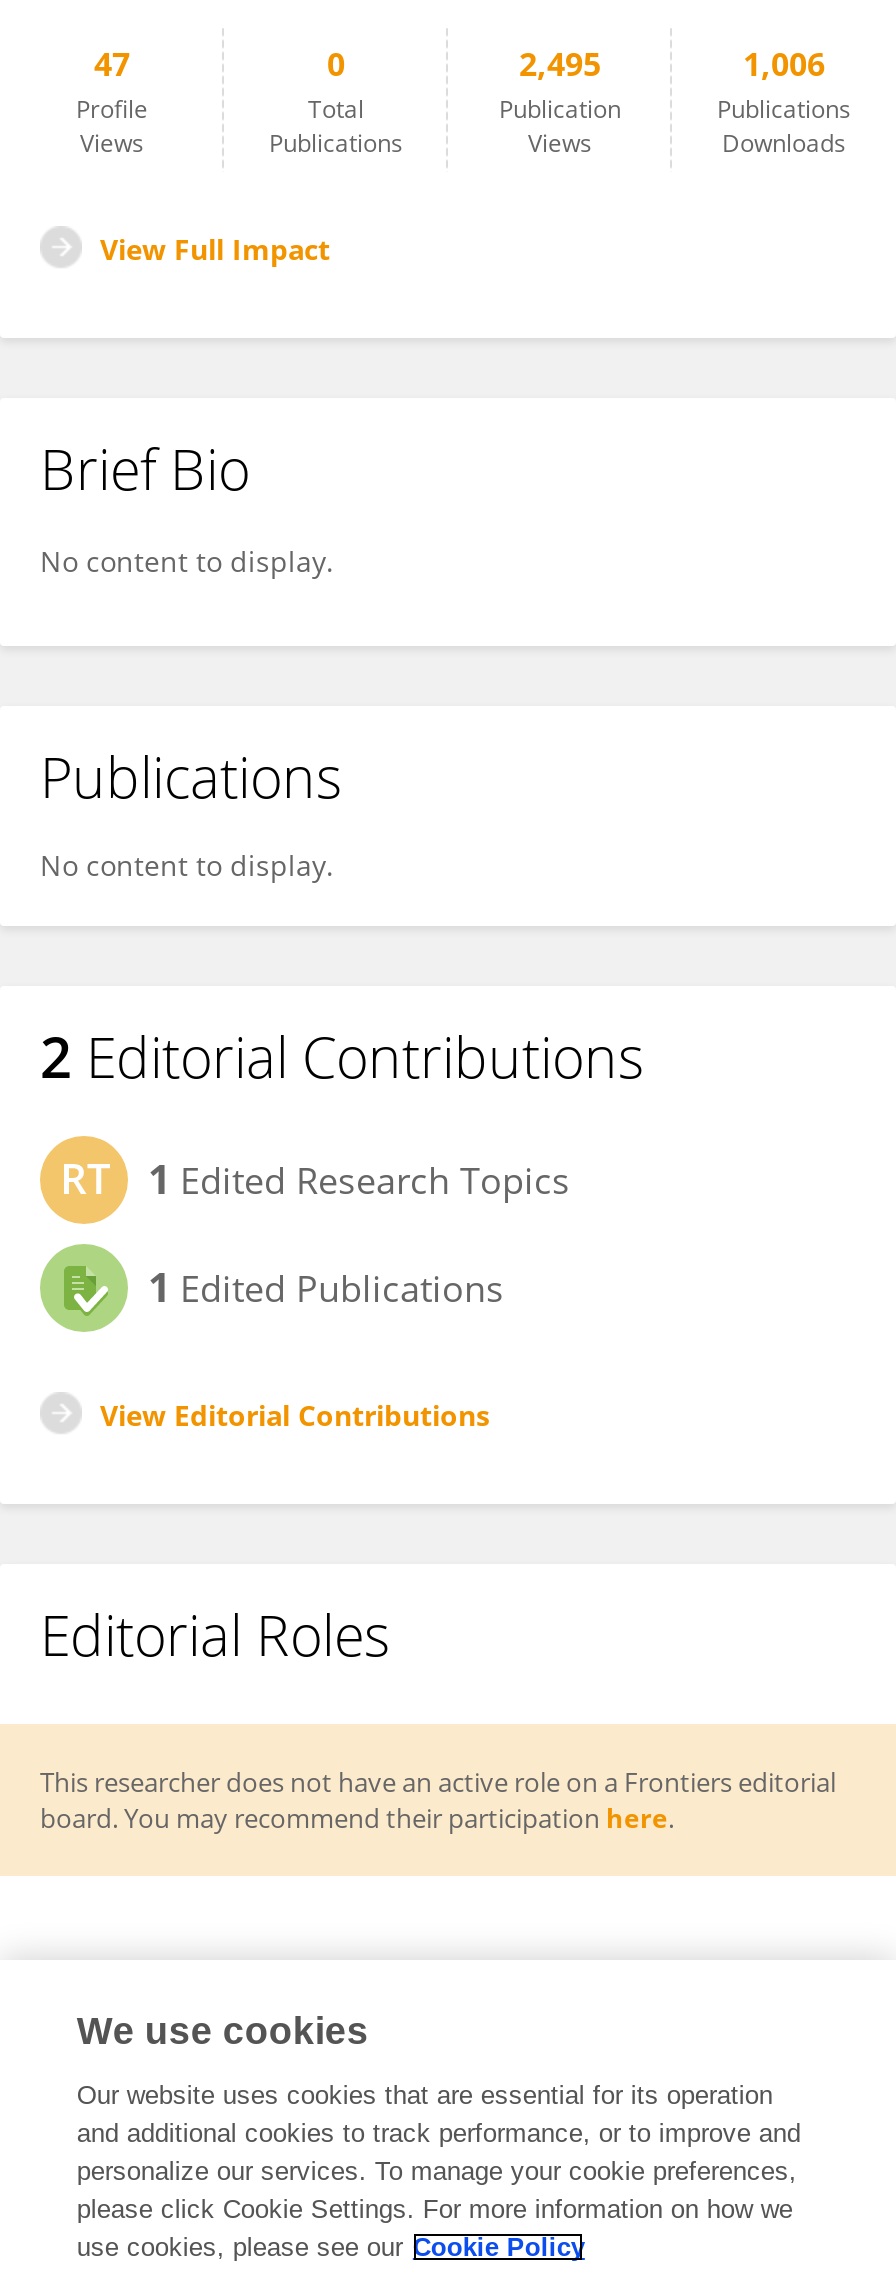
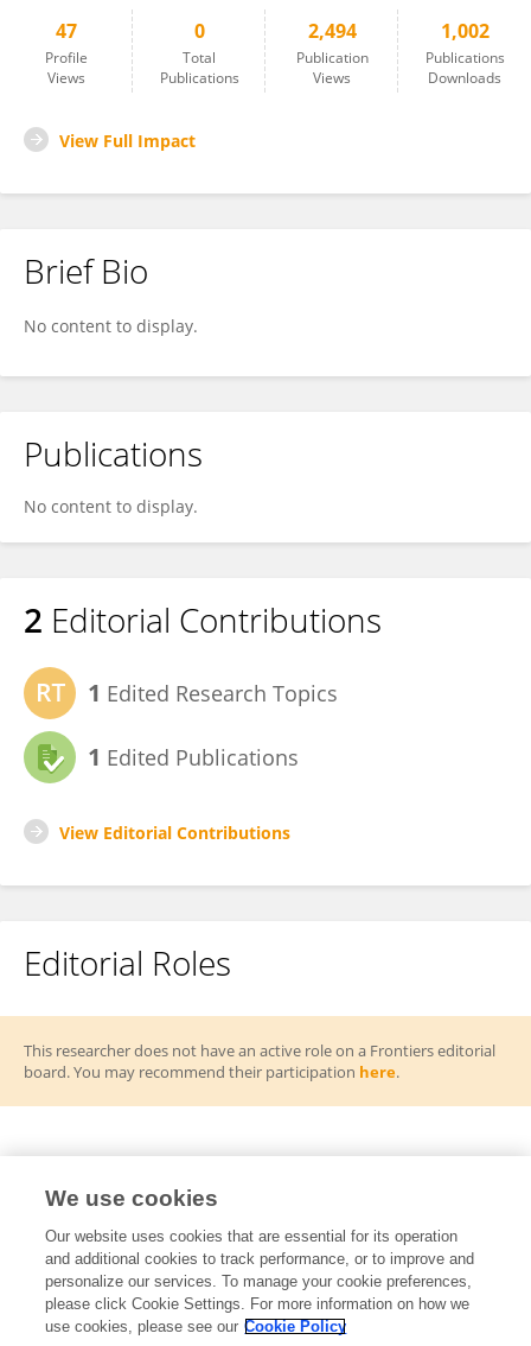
- 2,495
+ 2,494

- 1,006
+ 1,002
